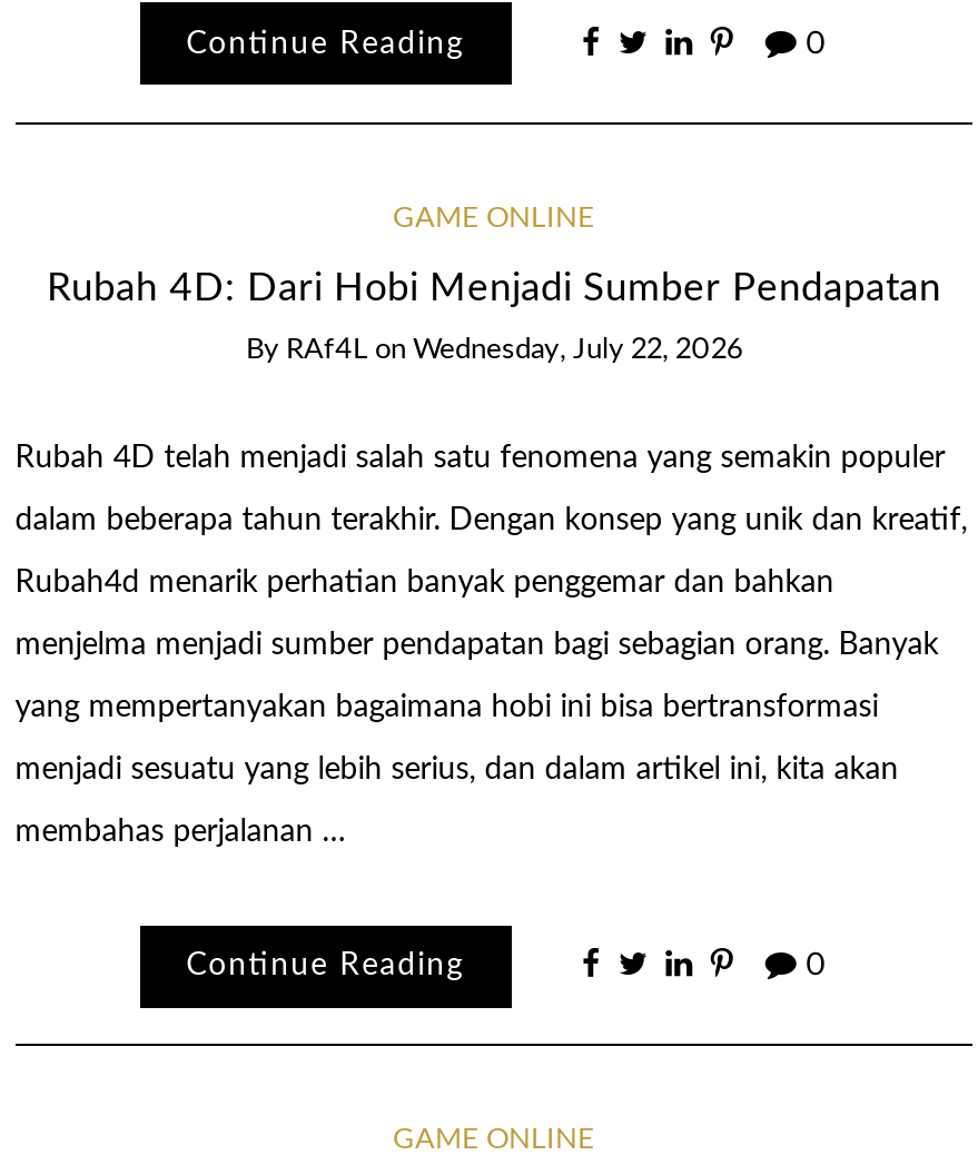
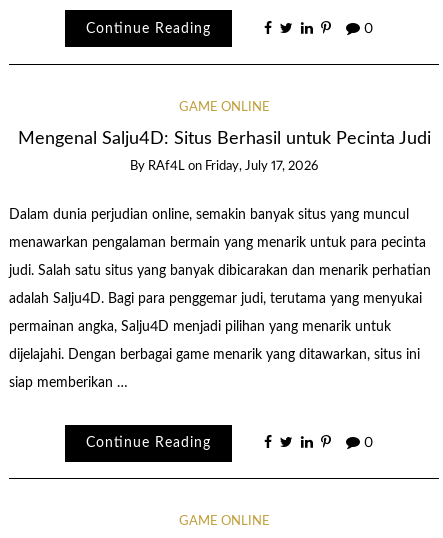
- Rubah 4D: Dari Hobi Menjadi Sumber Pendapatan
+ Mengenal Salju4D: Situs Berhasil untuk Pecinta Judi

- By RAf4L on Wednesday, July 22, 2026
+ By RAf4L on Friday, July 17, 2026

- Rubah 4D telah menjadi salah satu fenomena yang semakin populer
+ Dalam dunia perjudian online, semakin banyak situs yang muncul

- dalam beberapa tahun terakhir. Dengan konsep yang unik dan kreatif,
+ menawarkan pengalaman bermain yang menarik untuk para pecinta

- Rubah4d menarik perhatian banyak penggemar dan bahkan
+ judi. Salah satu situs yang banyak dibicarakan dan menarik perhatian

- menjelma menjadi sumber pendapatan bagi sebagian orang. Banyak
+ adalah Salju4D. Bagi para penggemar judi, terutama yang menyukai

- yang mempertanyakan bagaimana hobi ini bisa bertransformasi
+ permainan angka, Salju4D menjadi pilihan yang menarik untuk

- menjadi sesuatu yang lebih serius, dan dalam artikel ini, kita akan
+ dijelajahi. Dengan berbagai game menarik yang ditawarkan, situs ini

- membahas perjalanan …
+ siap memberikan …
